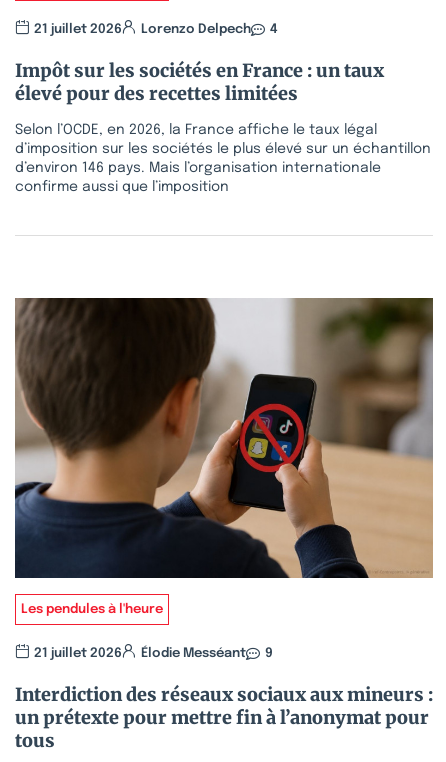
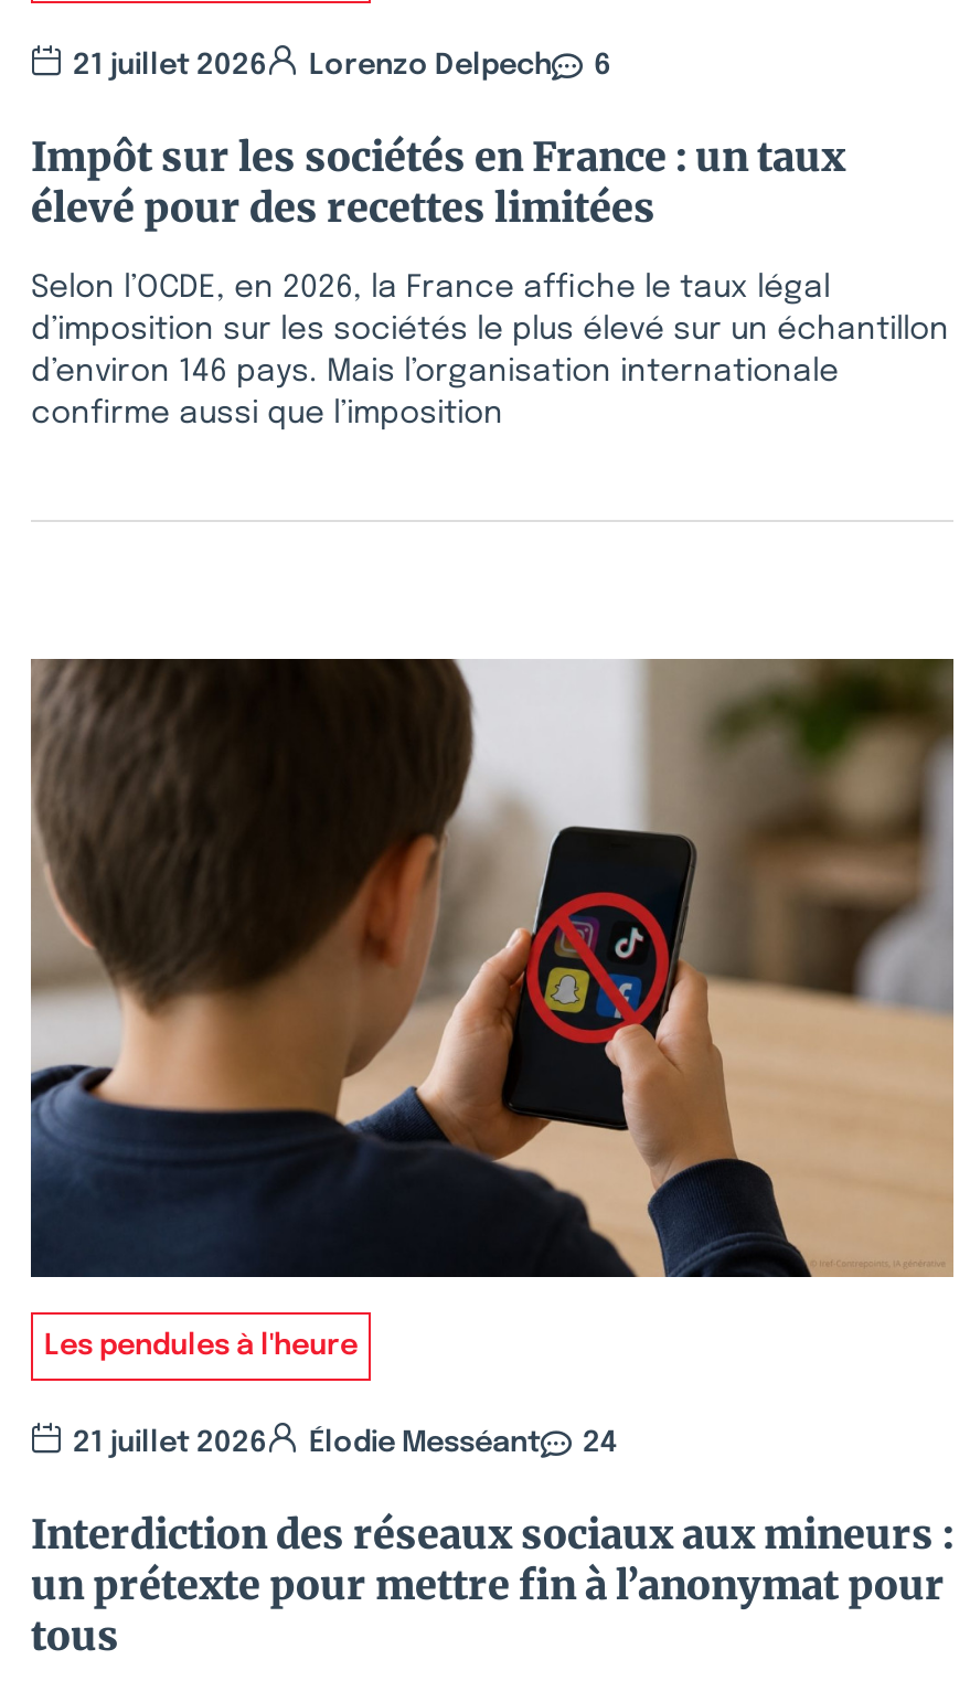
- 21 juillet 2026 Lorenzo Delpech 4
+ 21 juillet 2026 Lorenzo Delpech 6

- 21 juillet 2026 Élodie Messéant 9
+ 21 juillet 2026 Élodie Messéant 24
